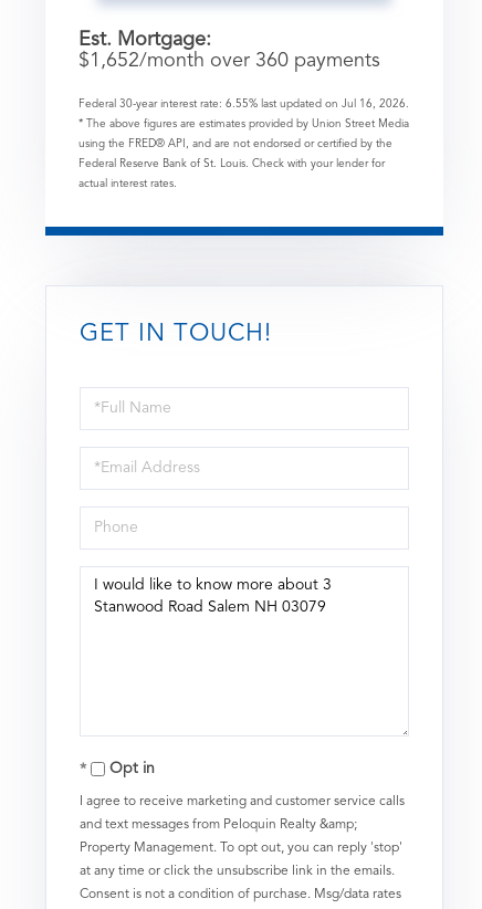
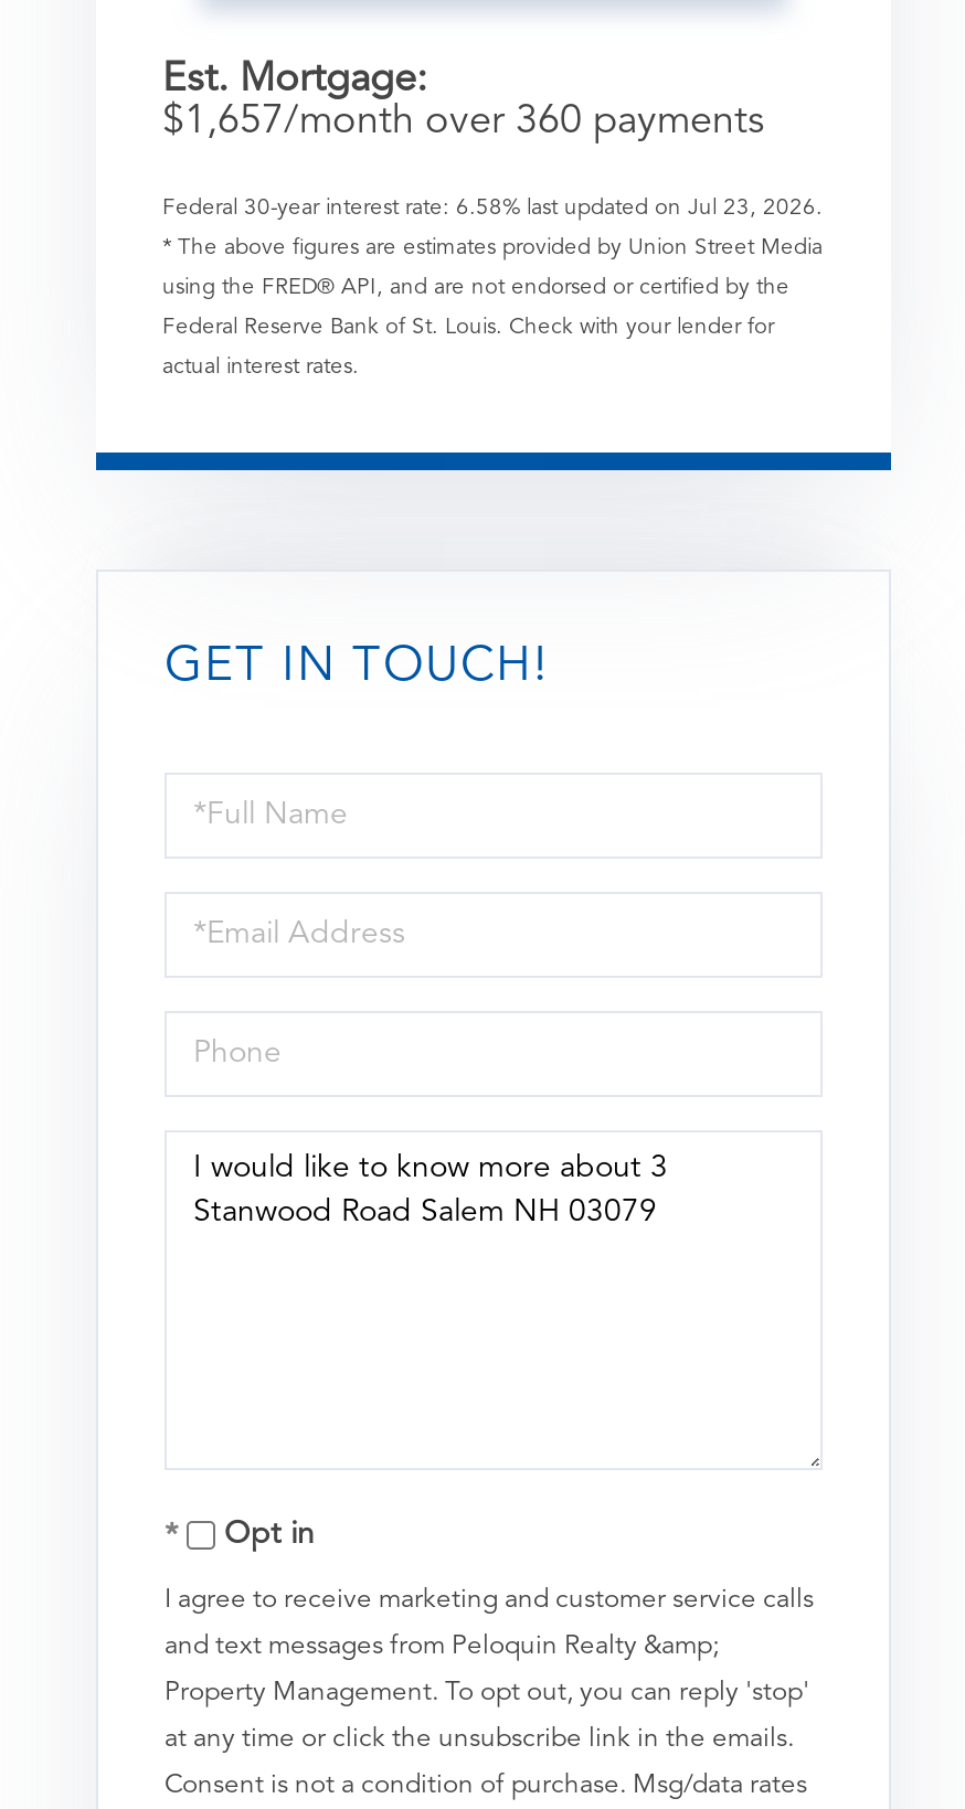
- $1,652/month over 360 payments
+ $1,657/month over 360 payments

- Federal 30-year interest rate: 6.55% last updated on Jul 16, 2026.
+ Federal 30-year interest rate: 6.58% last updated on Jul 23, 2026.
